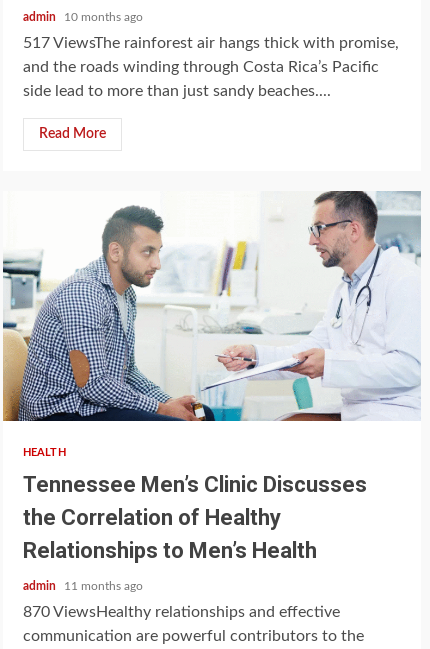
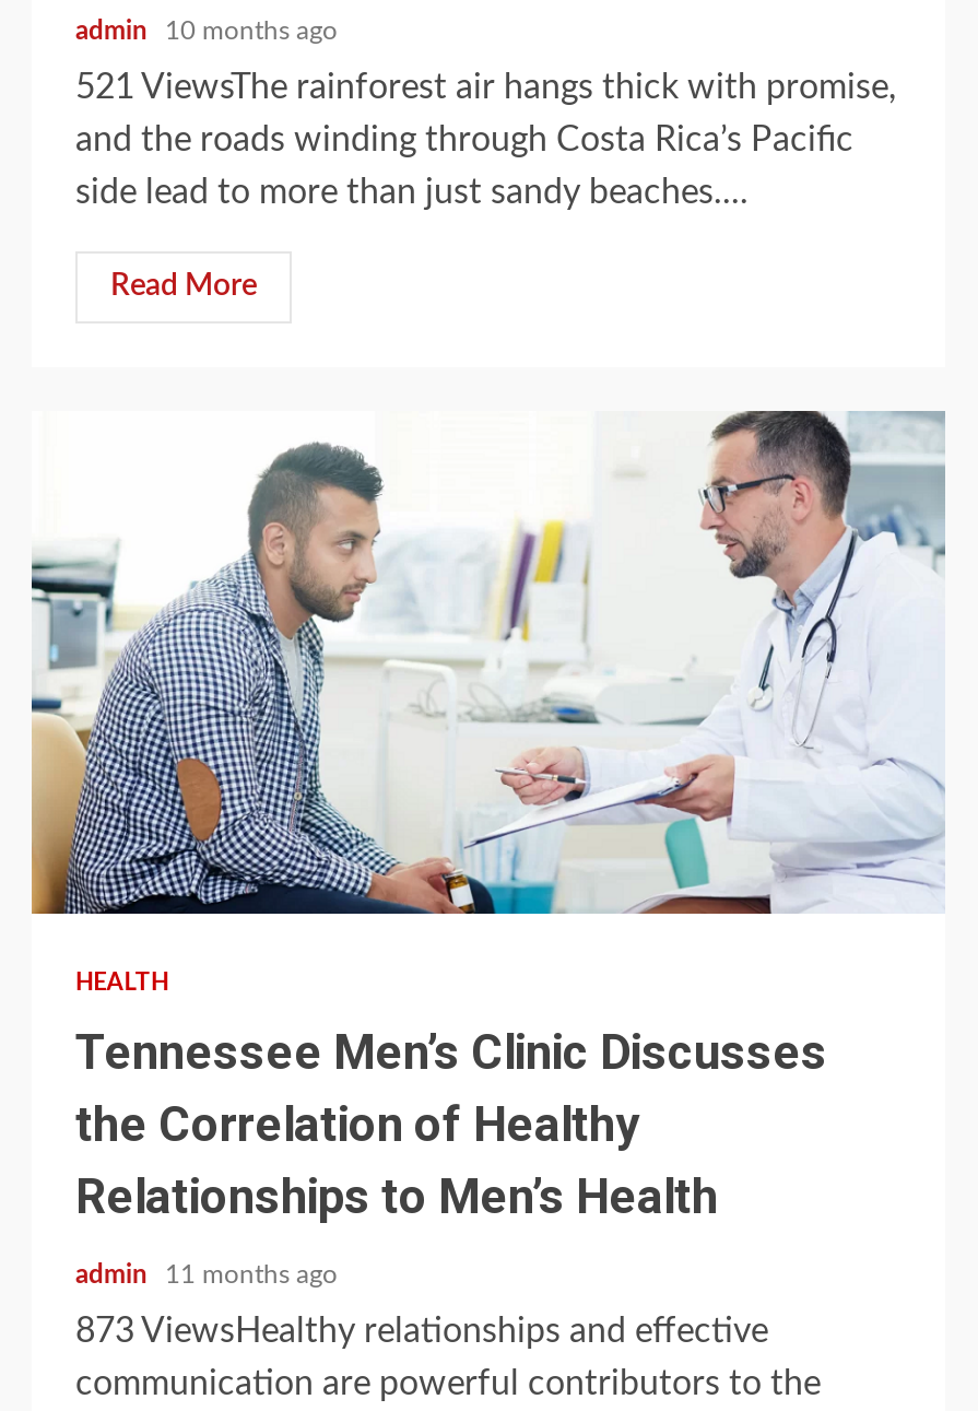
- 517 ViewsThe rainforest air hangs thick with promise,
+ 521 ViewsThe rainforest air hangs thick with promise,

- 870 ViewsHealthy relationships and effective
+ 873 ViewsHealthy relationships and effective
